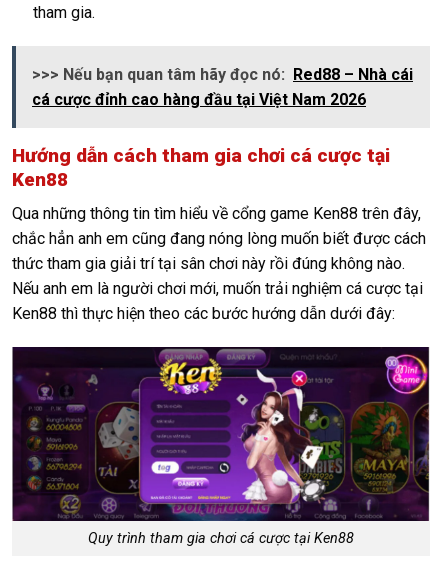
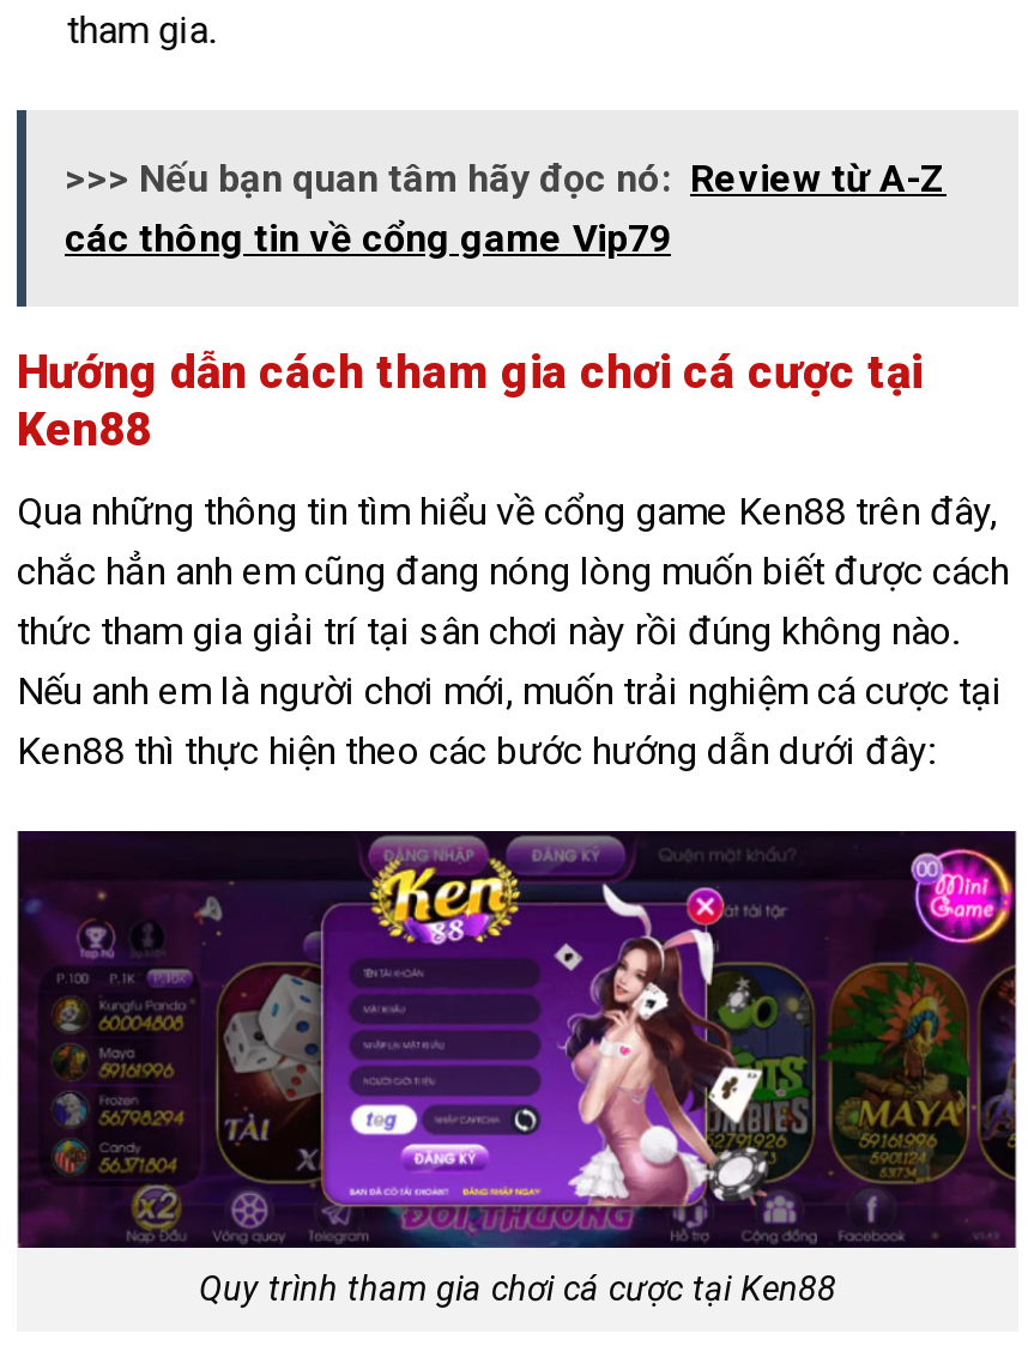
- >>> Nếu bạn quan tâm hãy đọc nó: Red88 – Nhà cái
- cá cược đỉnh cao hàng đầu tại Việt Nam 2026
+ >>> Nếu bạn quan tâm hãy đọc nó: Review từ A-Z
+ các thông tin về cổng game Vip79
